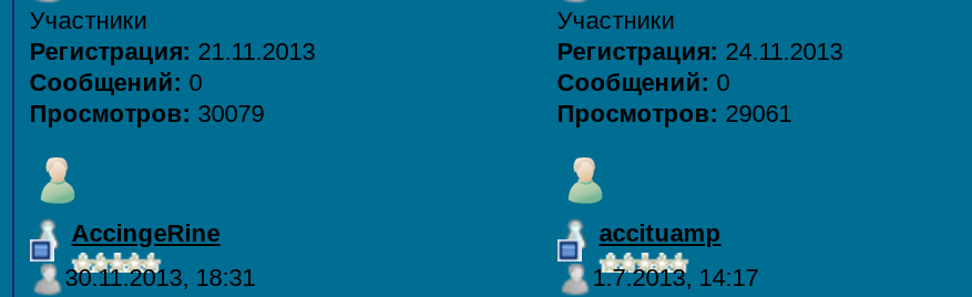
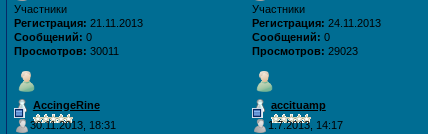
- Просмотров: 30079
+ Просмотров: 30011

- Просмотров: 29061
+ Просмотров: 29023
